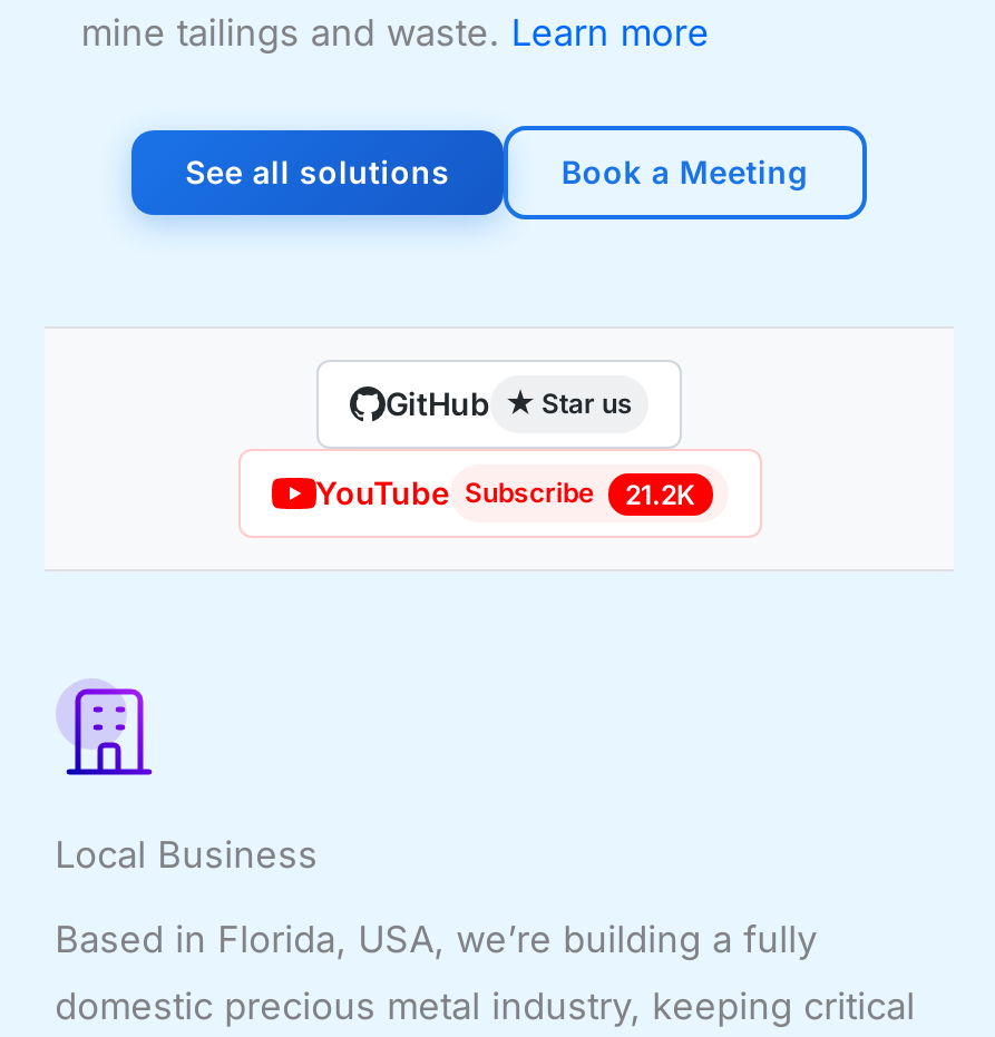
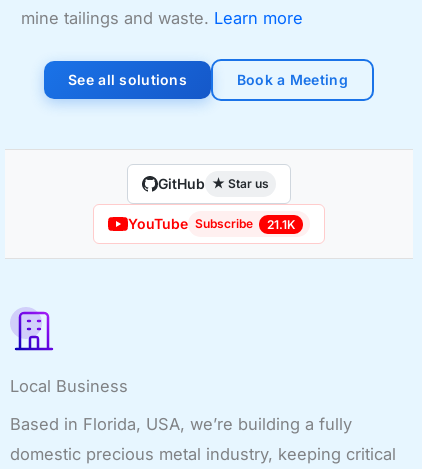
- YouTube Subscribe 21.2K
+ YouTube Subscribe 21.1K
